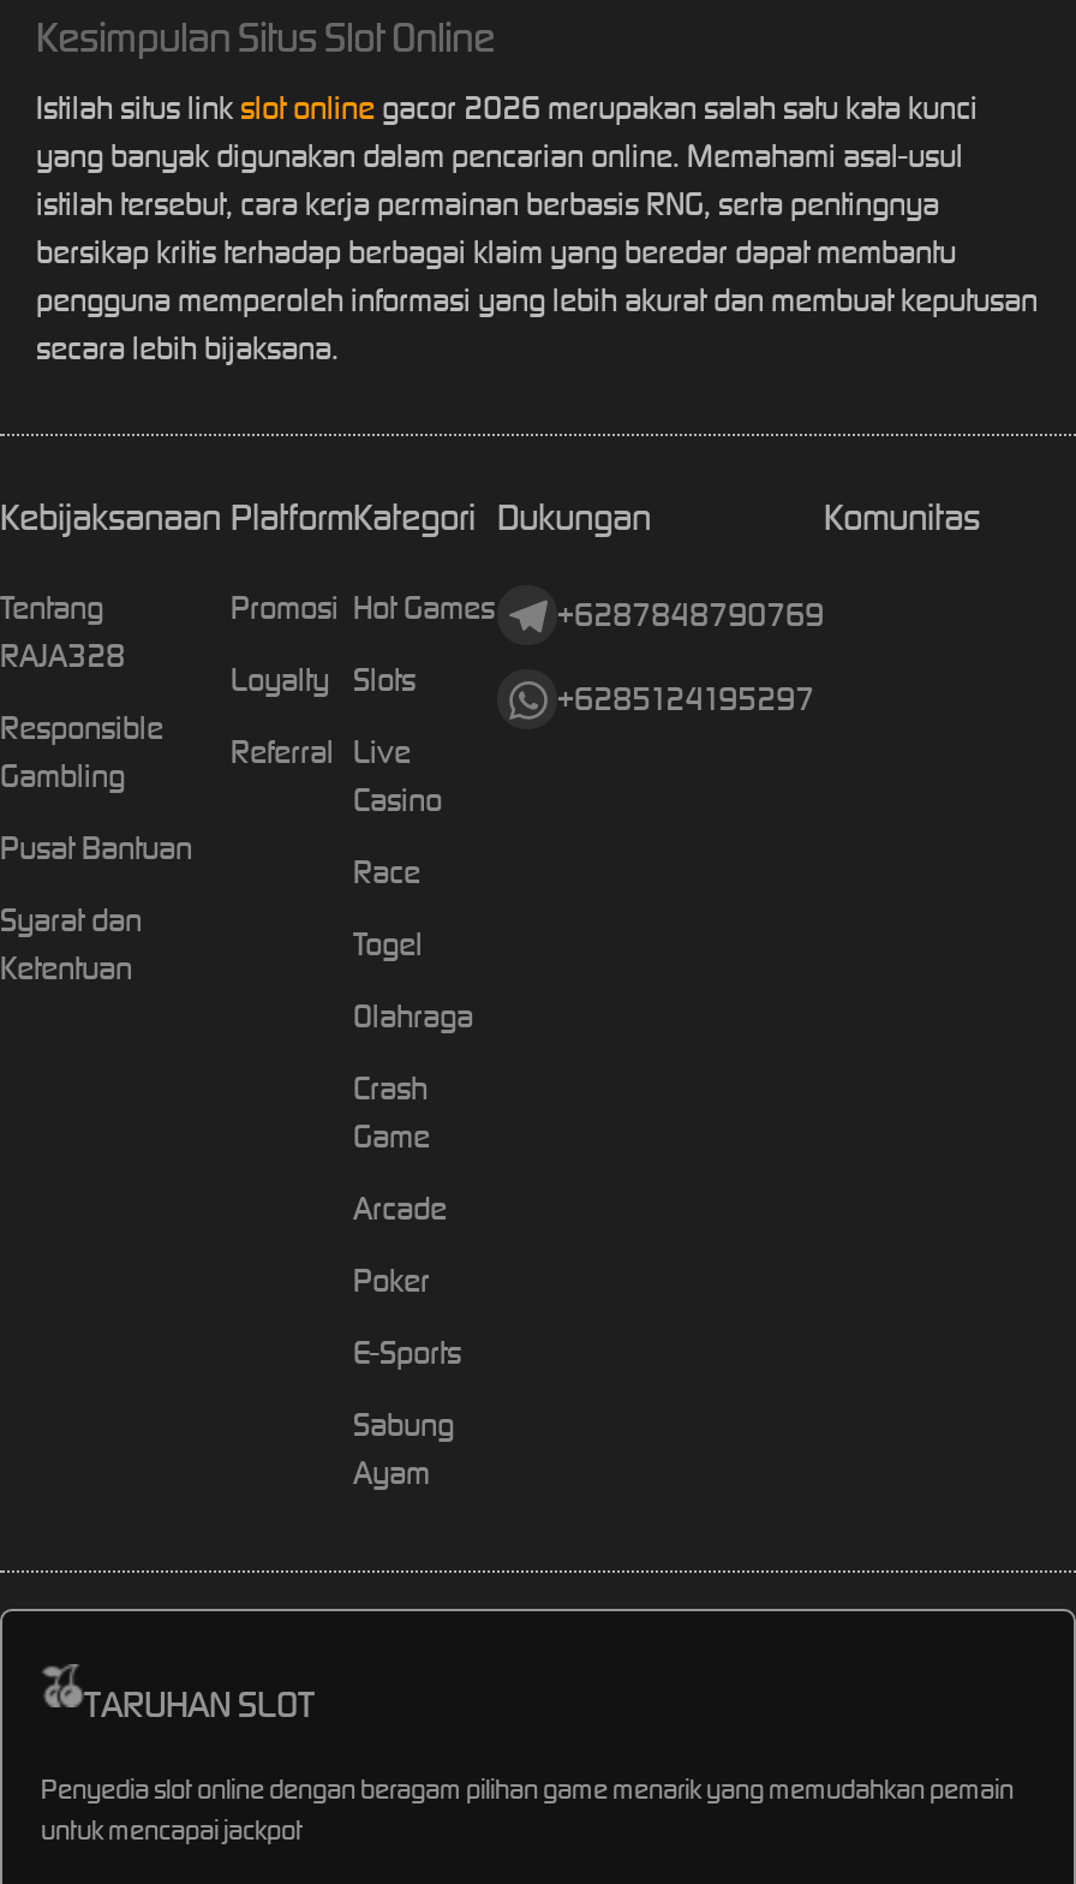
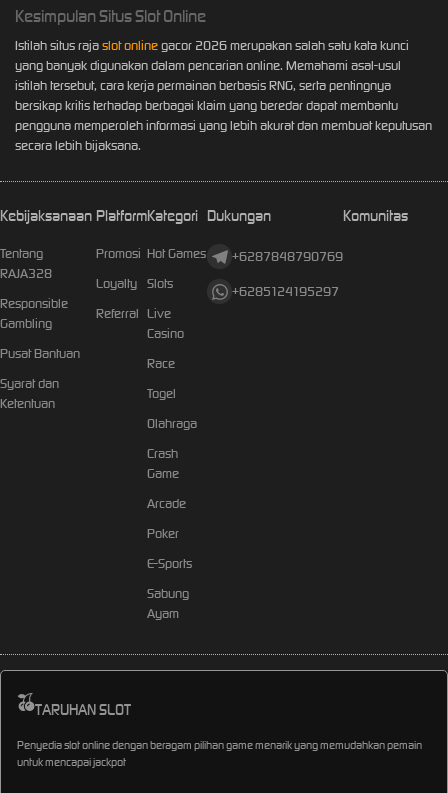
- Istilah situs link slot online gacor 2026 merupakan salah satu kata kunci
+ Istilah situs raja slot online gacor 2026 merupakan salah satu kata kunci
